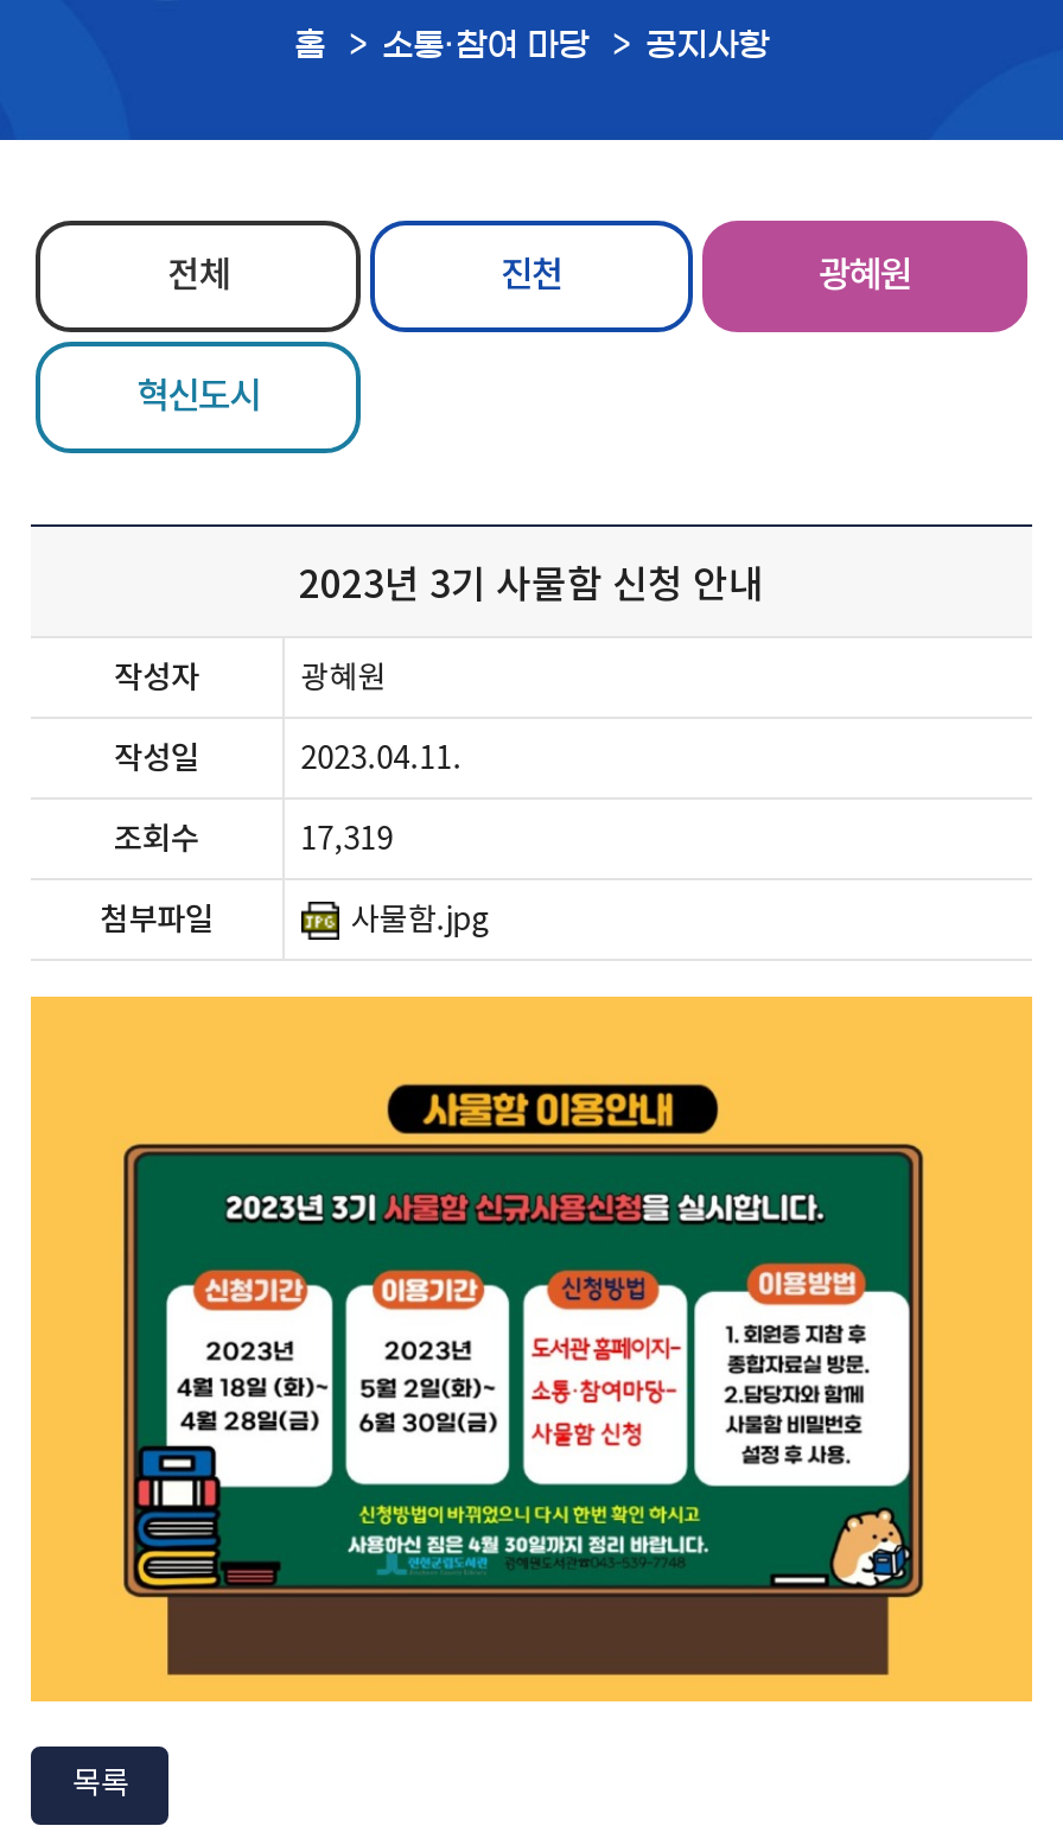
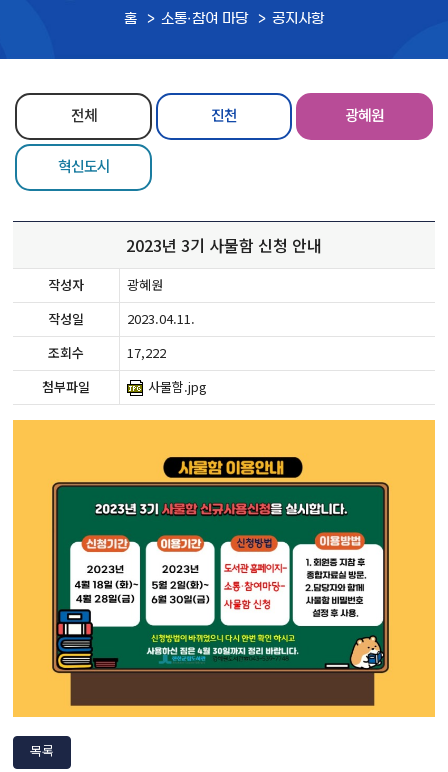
- 17,319
+ 17,222
